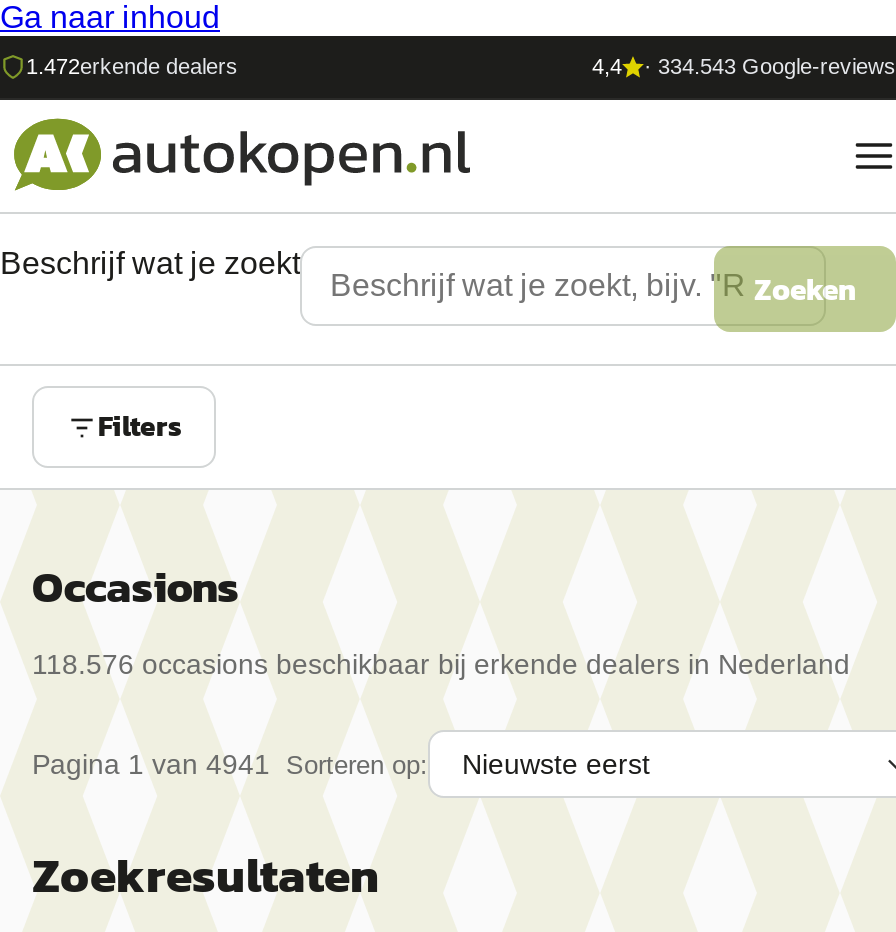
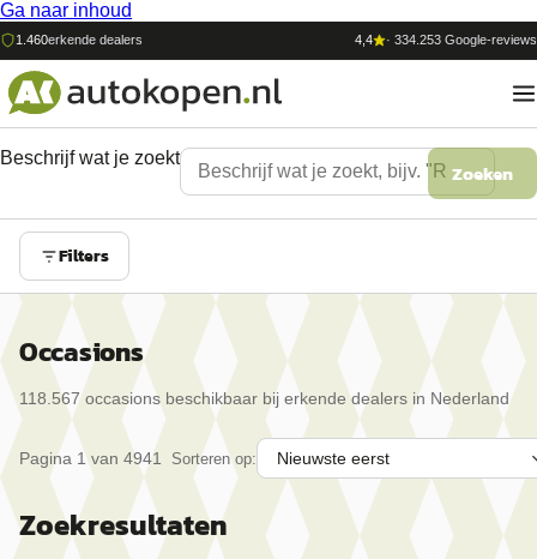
- 1.472erkende dealers
+ 1.460erkende dealers

- · 334.543 Google-reviews
+ · 334.253 Google-reviews

- 118.576 occasions beschikbaar bij erkende dealers in Nederland
+ 118.567 occasions beschikbaar bij erkende dealers in Nederland
